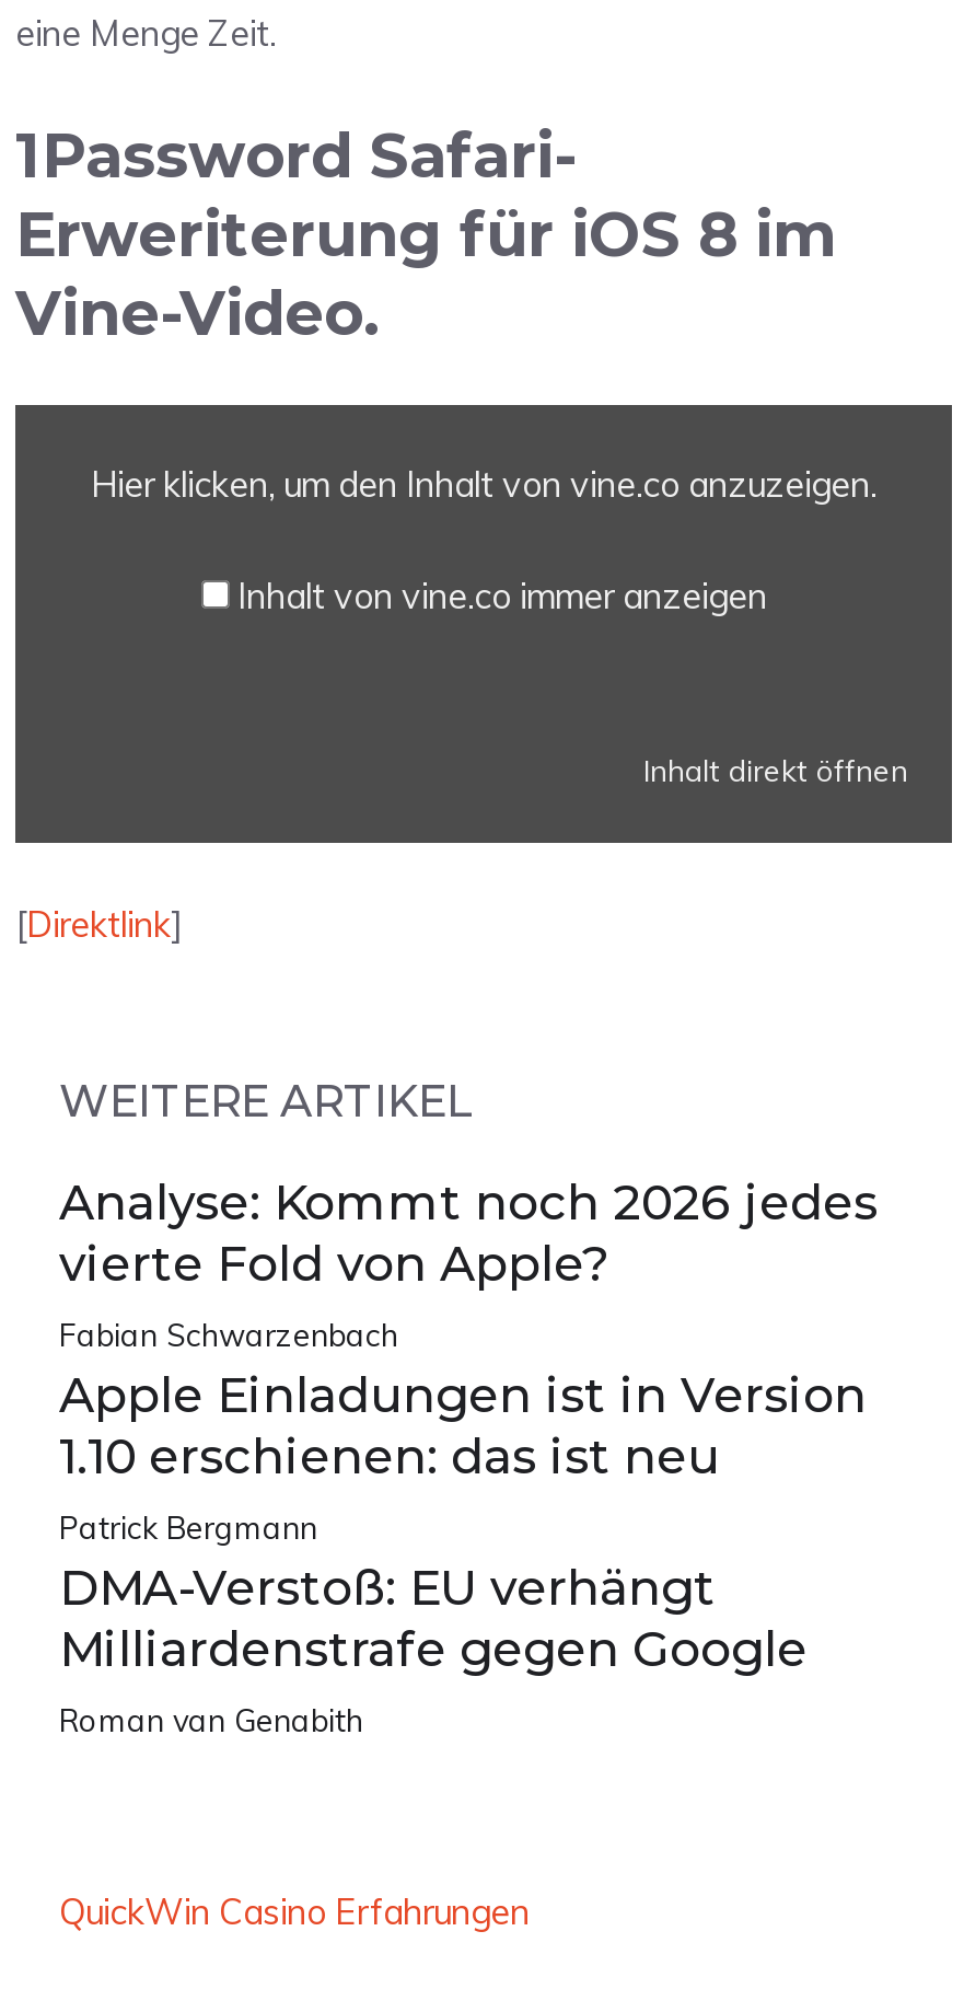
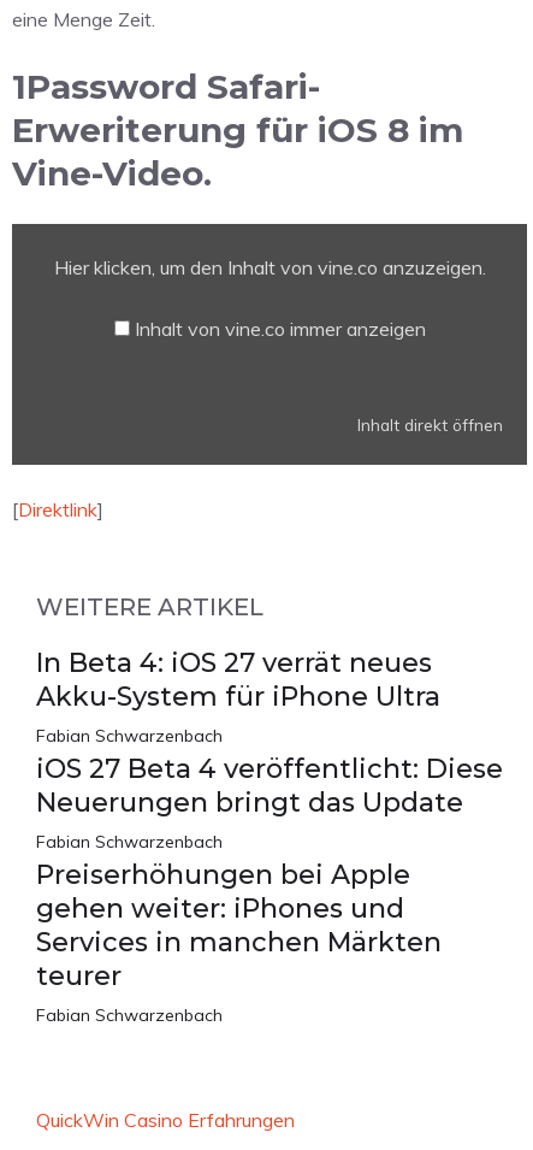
- Analyse: Kommt noch 2026 jedes
- vierte Fold von Apple?
+ In Beta 4: iOS 27 verrät neues
+ Akku-System für iPhone Ultra

- Apple Einladungen ist in Version
- 1.10 erschienen: das ist neu
- Patrick Bergmann
- DMA-Verstoß: EU verhängt
- Milliardenstrafe gegen Google
- Roman van Genabith
+ iOS 27 Beta 4 veröffentlicht: Diese
+ Neuerungen bringt das Update
+ Fabian Schwarzenbach
+ Preiserhöhungen bei Apple
+ gehen weiter: iPhones und
+ Services in manchen Märkten
+ teurer
+ Fabian Schwarzenbach
